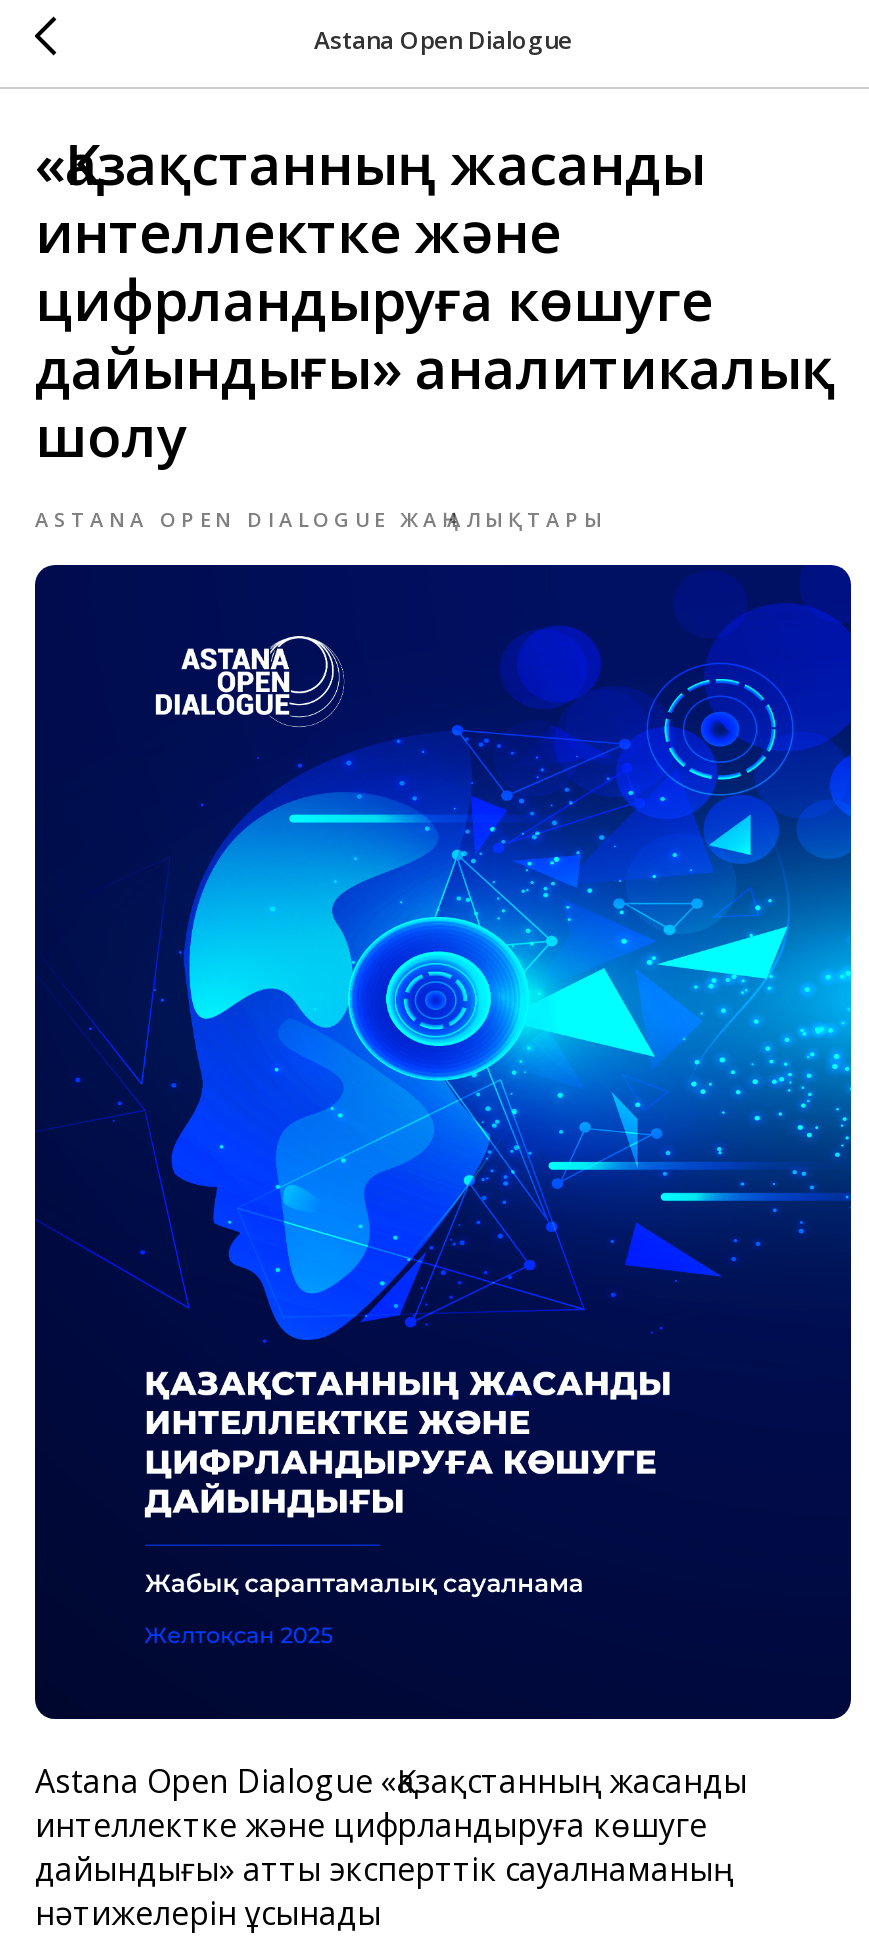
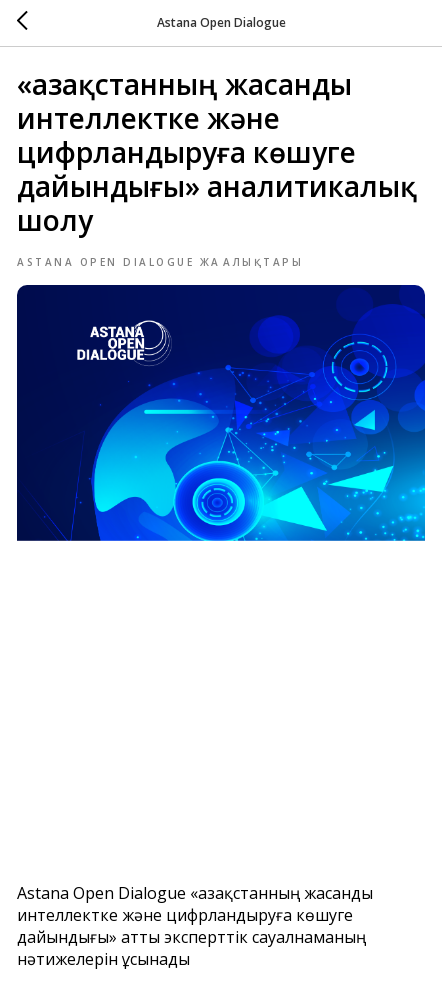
- [image]
